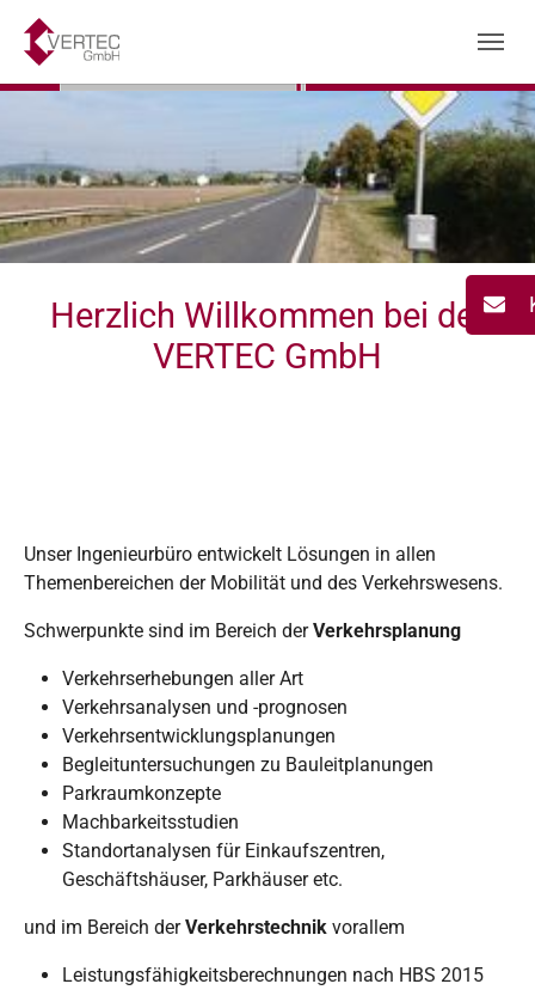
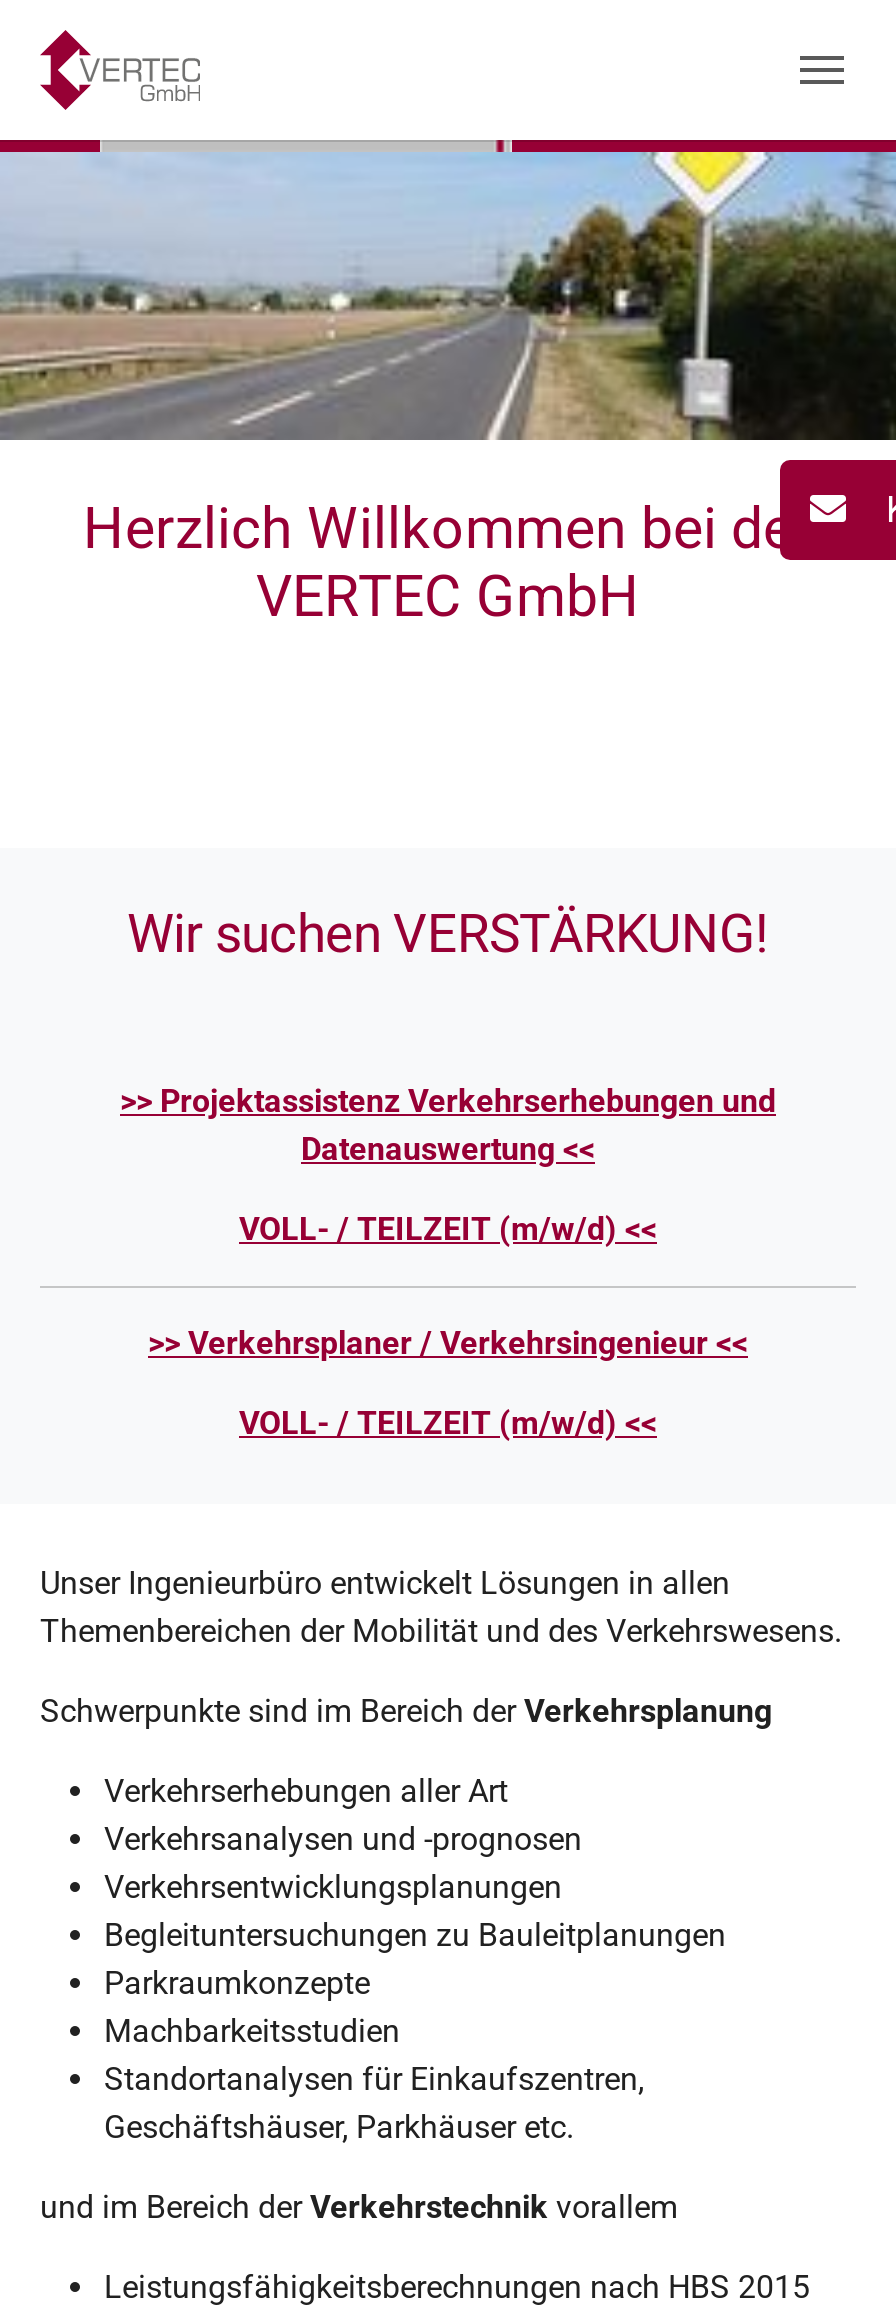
+ Wir suchen VERSTÄRKUNG!
+ >> Projektassistenz Verkehrserhebungen und
+ Datenauswertung <<
+ VOLL- / TEILZEIT (m/w/d) <<
+ >> Verkehrsplaner / Verkehrsingenieur <<
+ VOLL- / TEILZEIT (m/w/d) <<
